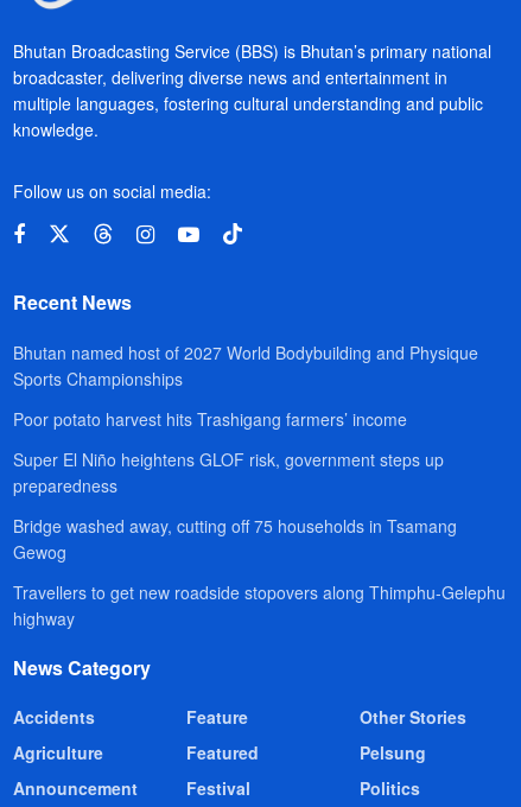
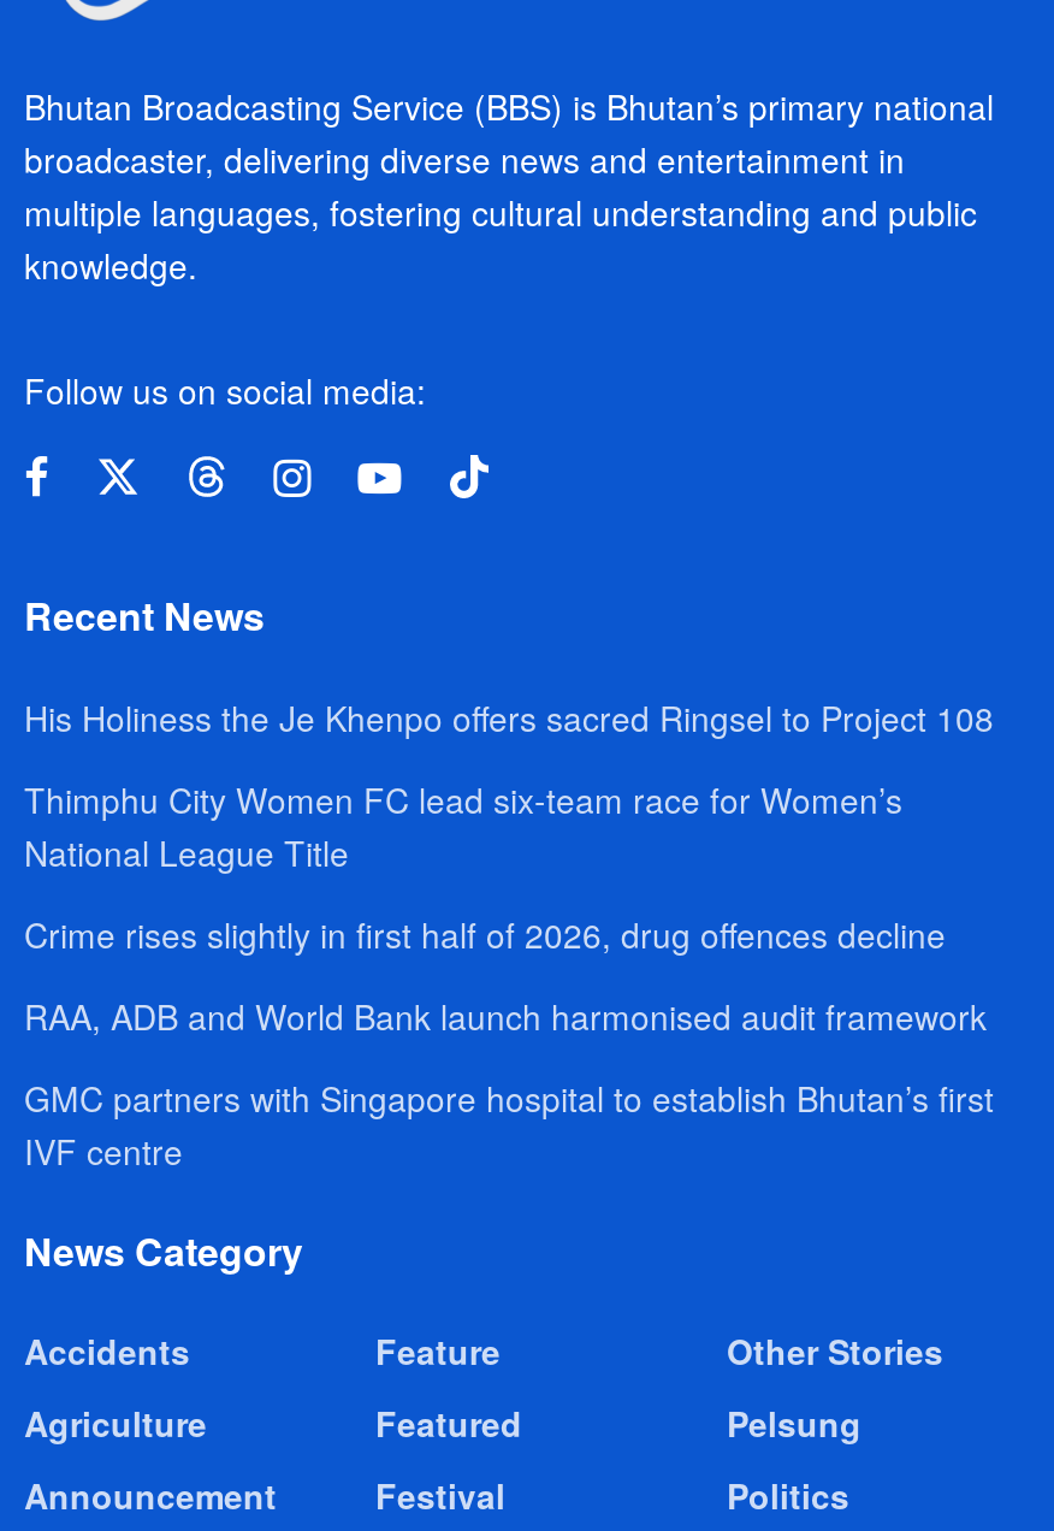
- Bhutan named host of 2027 World Bodybuilding and Physique
- Sports Championships
+ His Holiness the Je Khenpo offers sacred Ringsel to Project 108

- Poor potato harvest hits Trashigang farmers’ income
+ Thimphu City Women FC lead six-team race for Women’s
+ National League Title

- Super El Niño heightens GLOF risk, government steps up
- preparedness
+ Crime rises slightly in first half of 2026, drug offences decline

- Bridge washed away, cutting off 75 households in Tsamang
- Gewog
+ RAA, ADB and World Bank launch harmonised audit framework

- Travellers to get new roadside stopovers along Thimphu-Gelephu
- highway
+ GMC partners with Singapore hospital to establish Bhutan’s first
+ IVF centre
